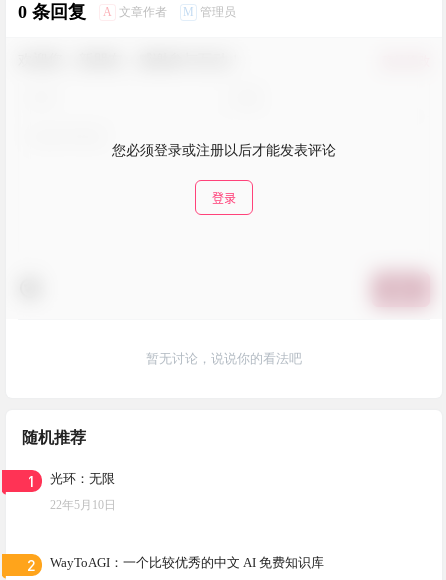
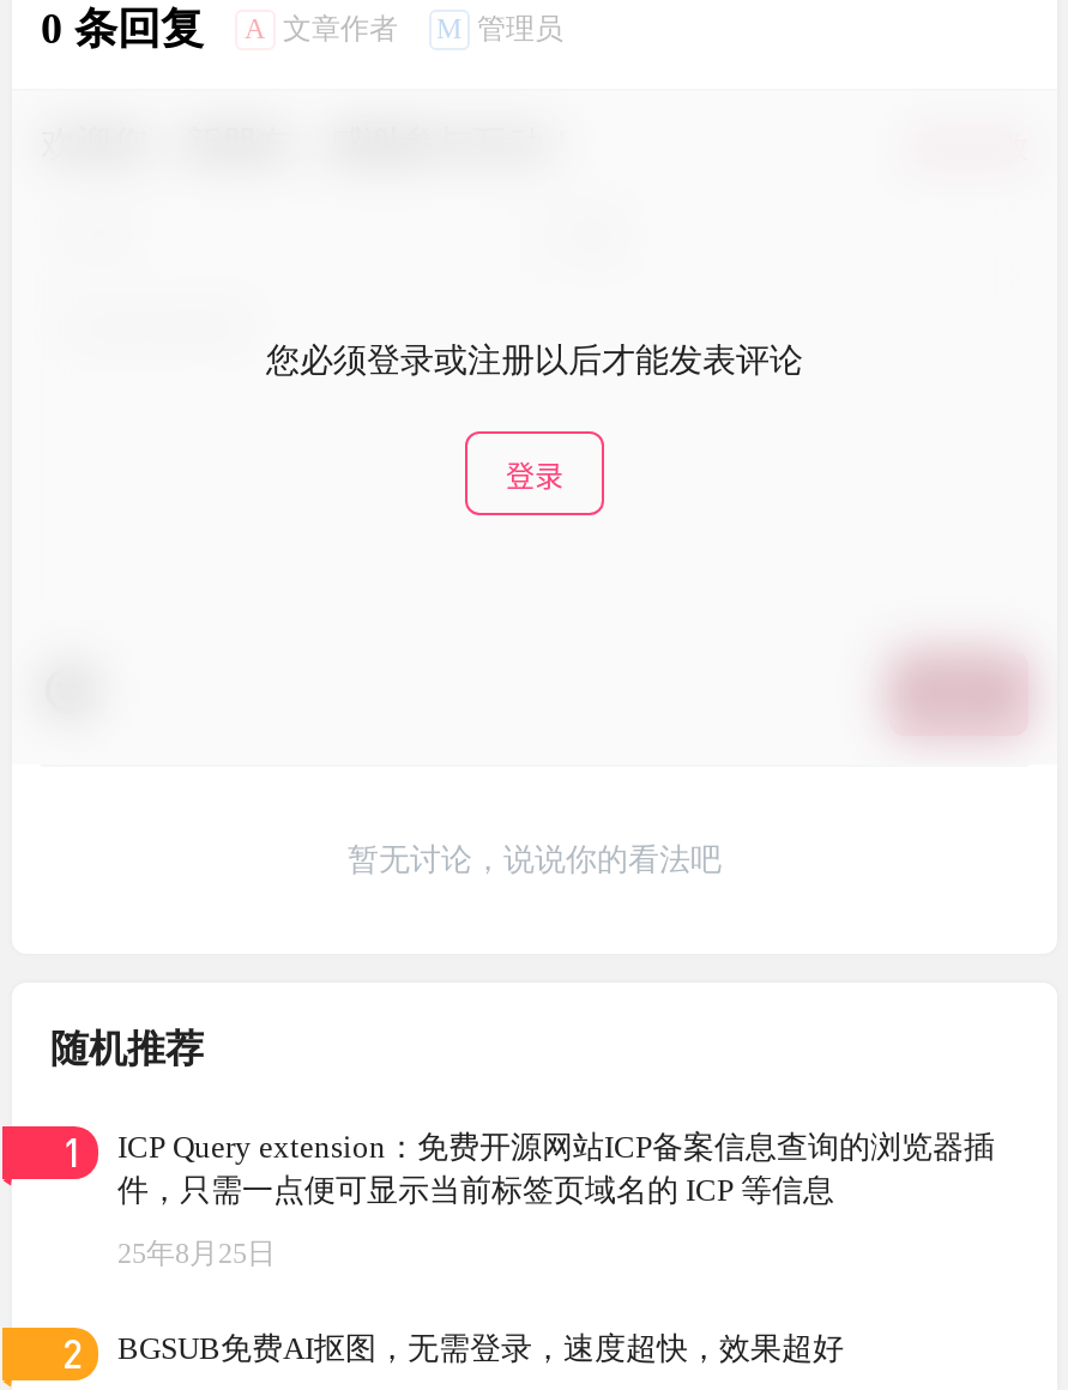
- 光环：无限
+ ICP Query extension：免费开源网站ICP备案信息查询的浏览器插
+ 件，只需一点便可显示当前标签页域名的 ICP 等信息

- 22年5月10日
+ 25年8月25日

- WayToAGI：一个比较优秀的中文 AI 免费知识库
+ BGSUB免费AI抠图，无需登录，速度超快，效果超好
